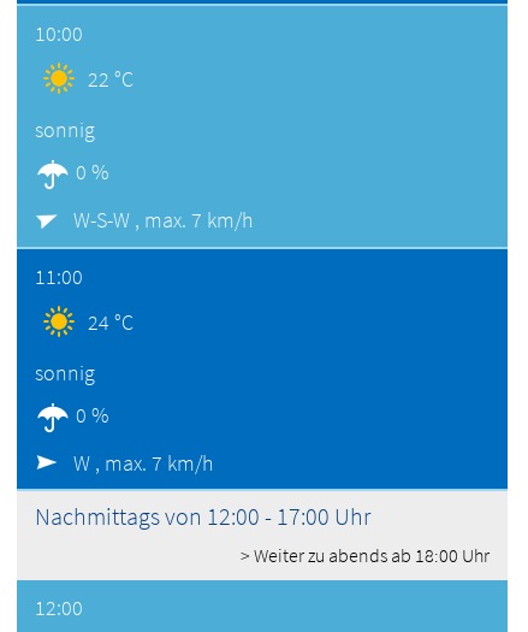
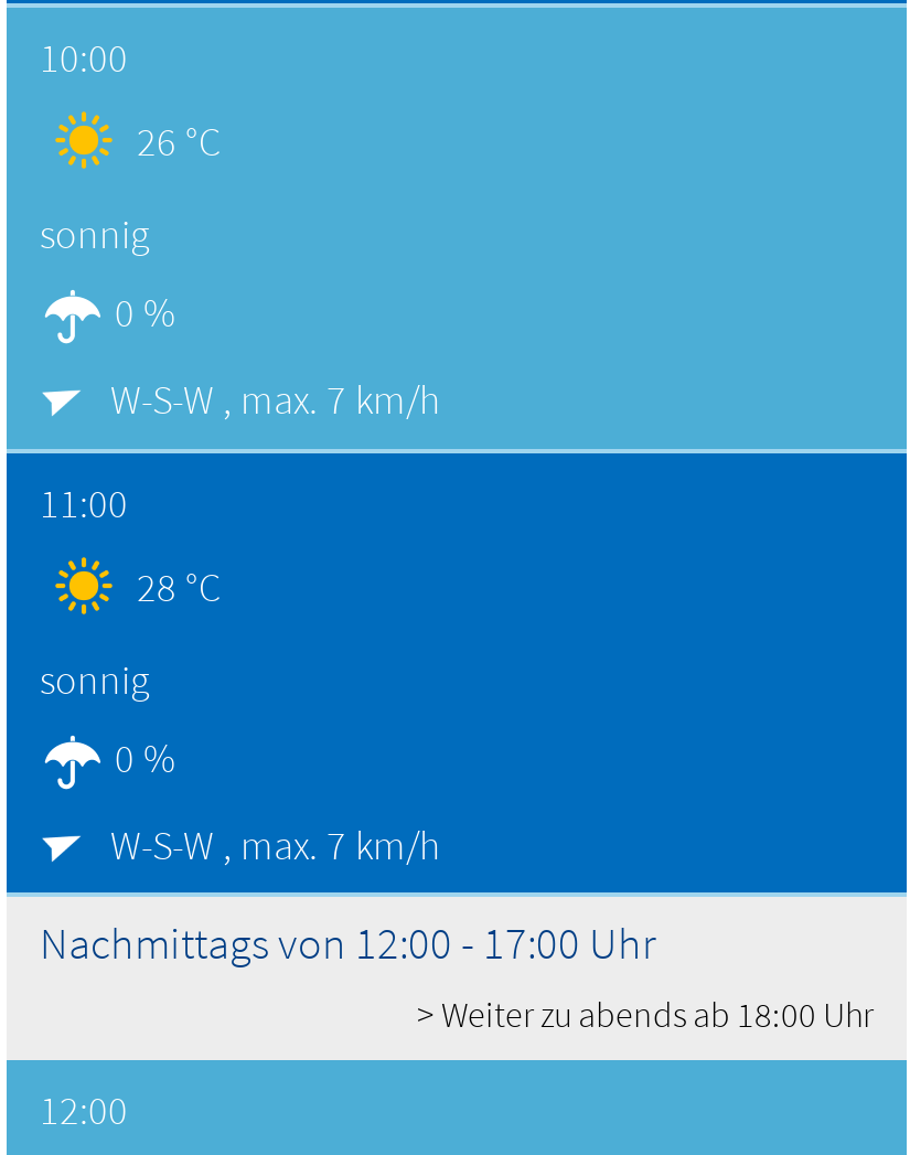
- 22 °C
+ 26 °C

- 24 °C
+ 28 °C

- W , max. 7 km/h
+ W-S-W , max. 7 km/h
